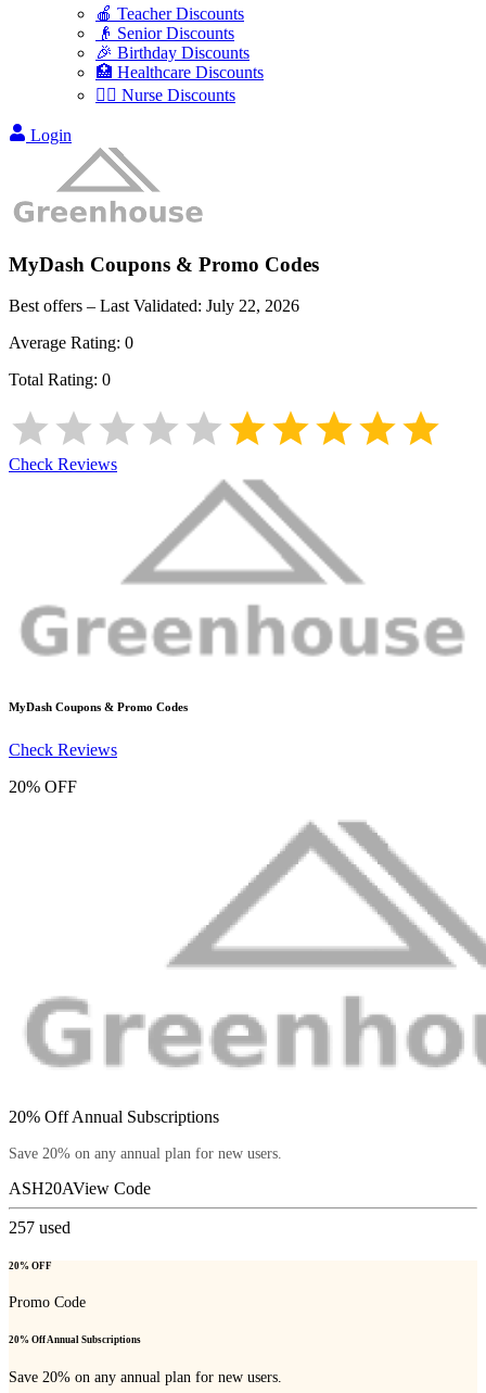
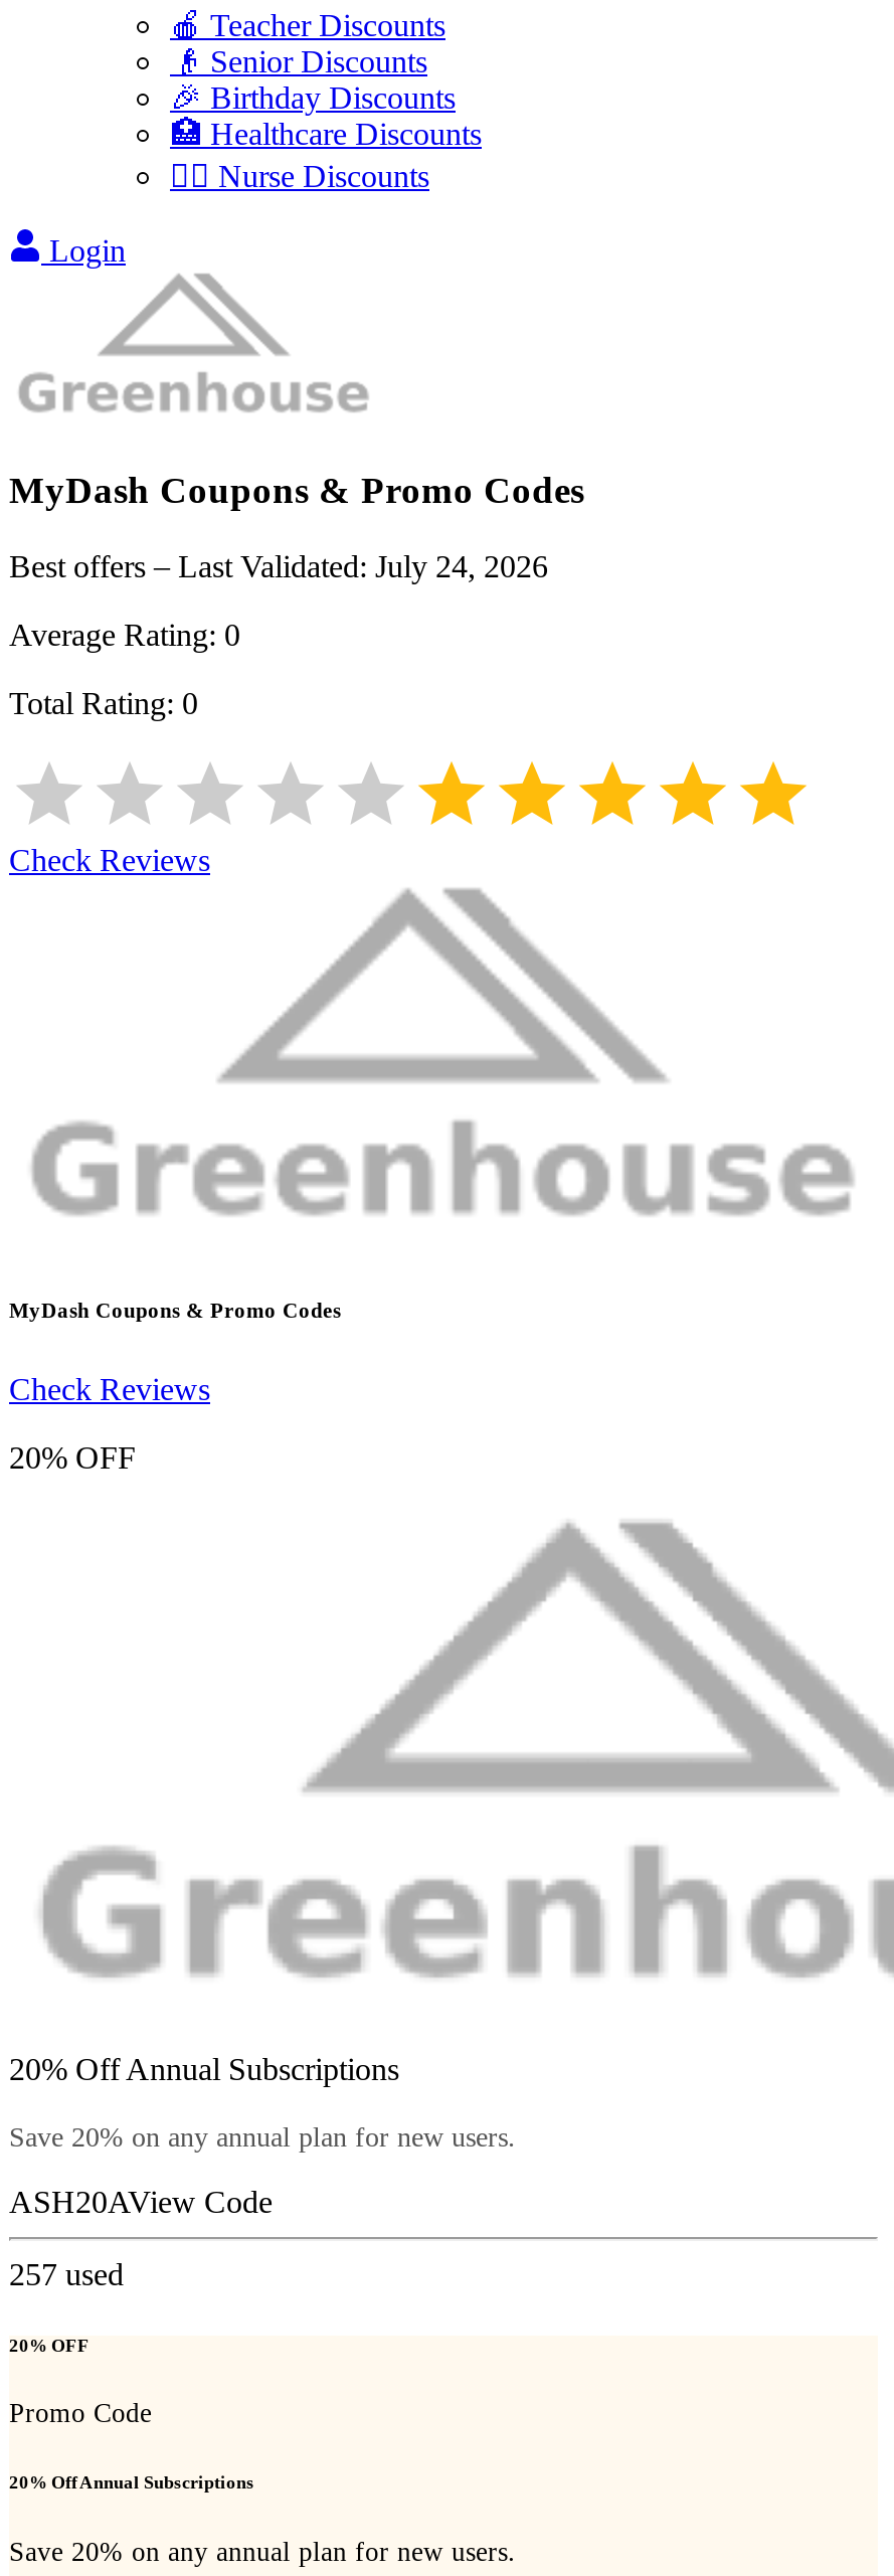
- Best offers – Last Validated: July 22, 2026
+ Best offers – Last Validated: July 24, 2026
